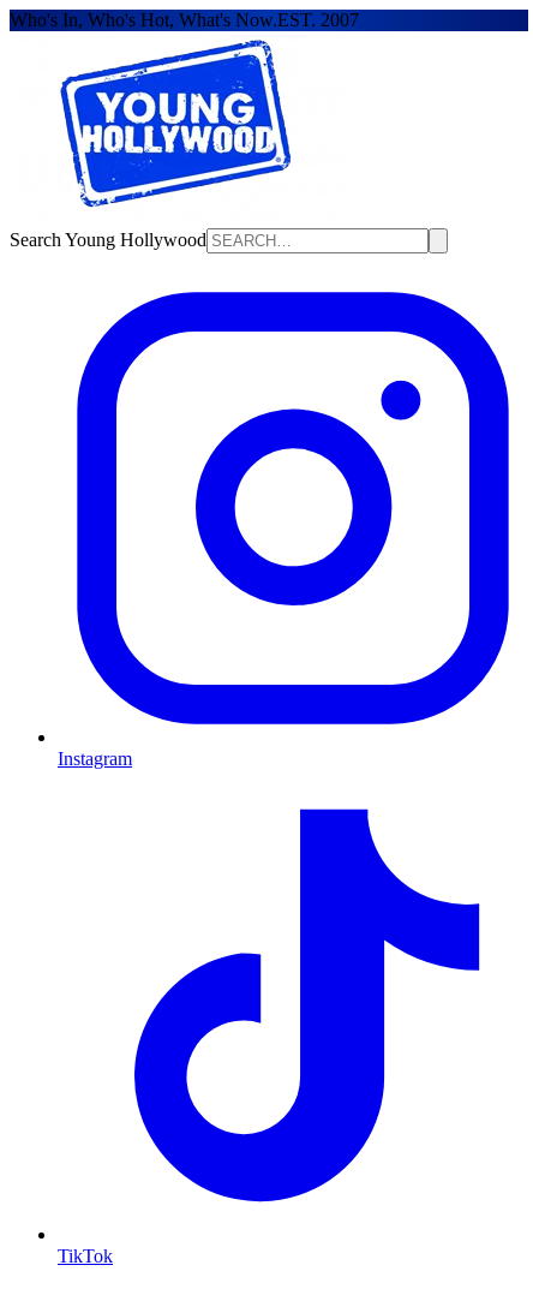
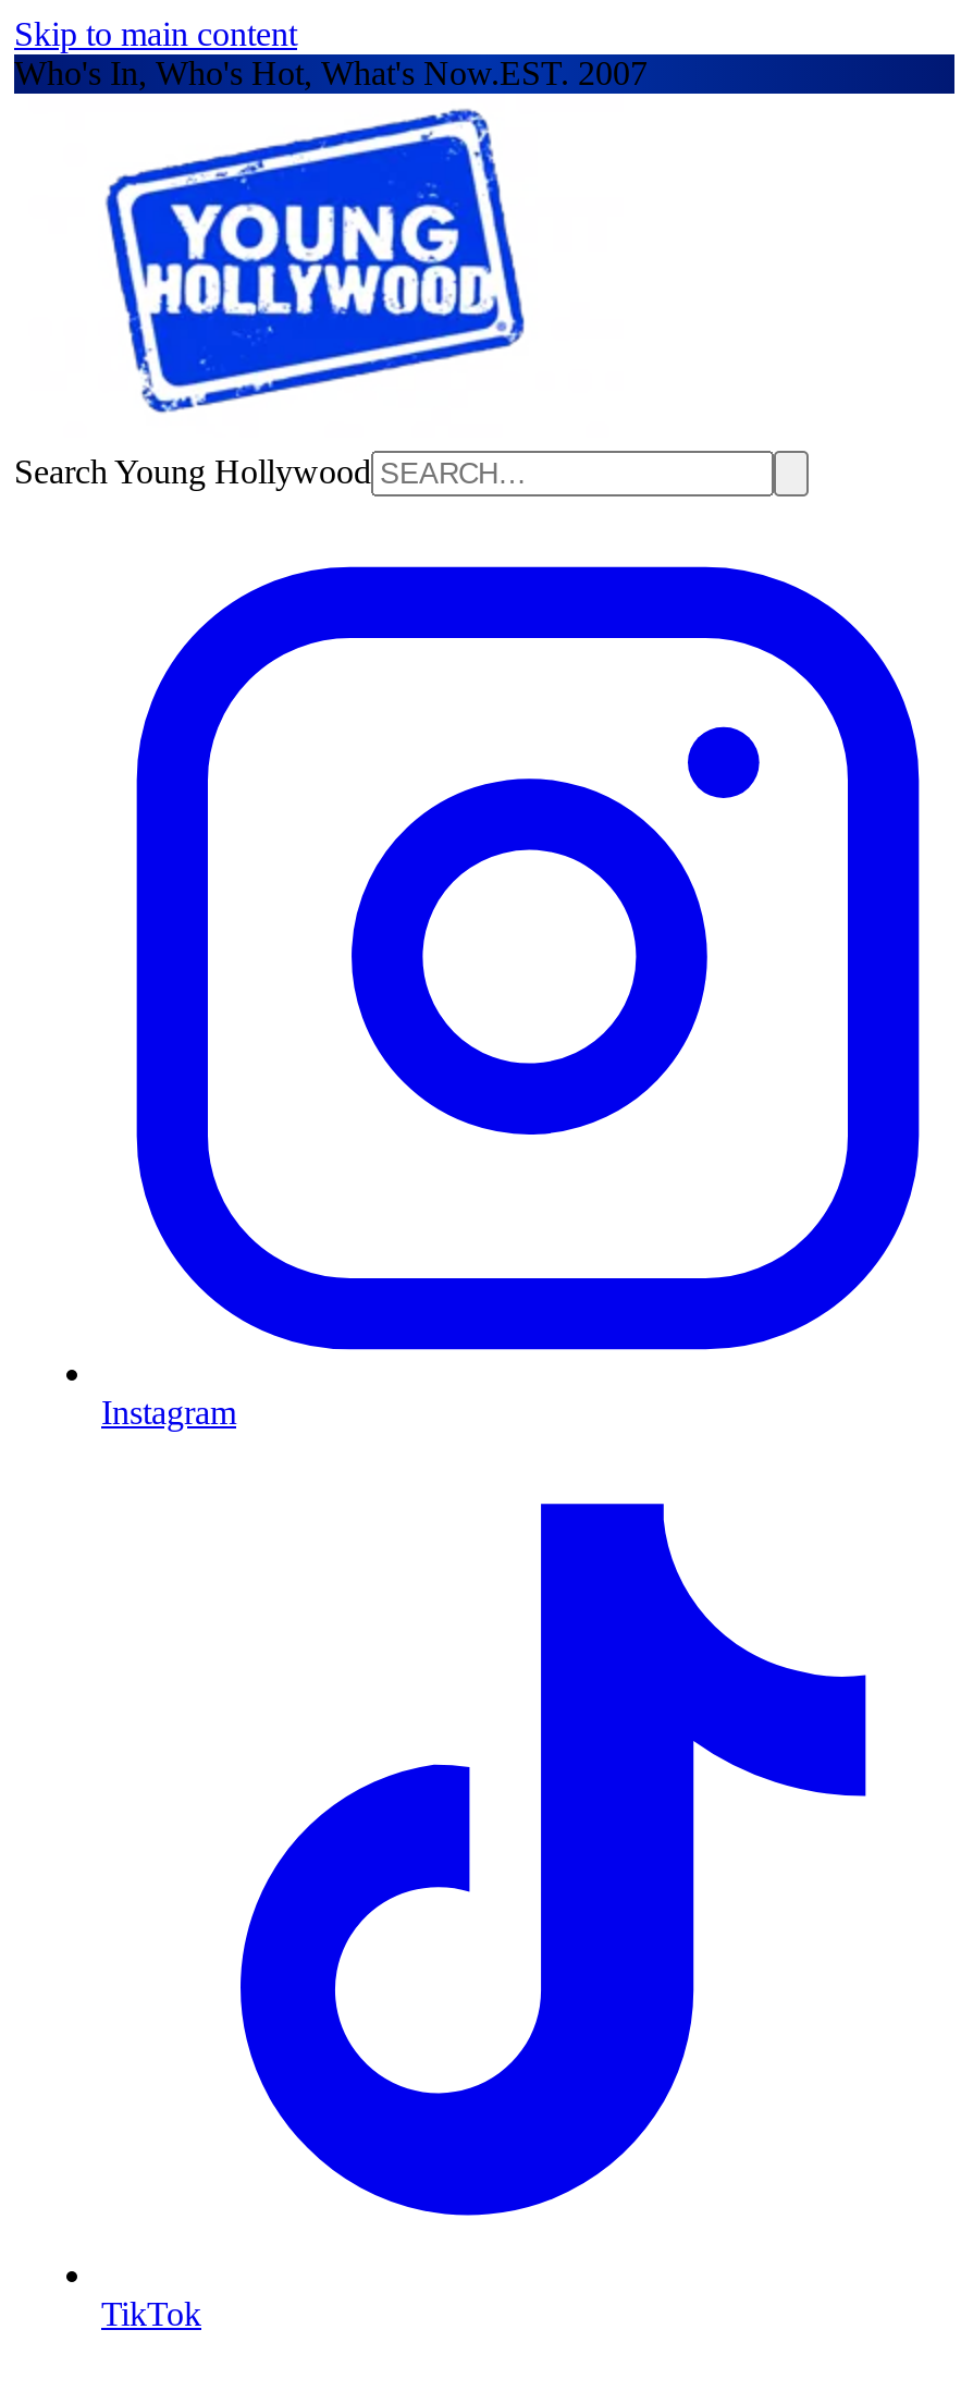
+ Skip to main content
